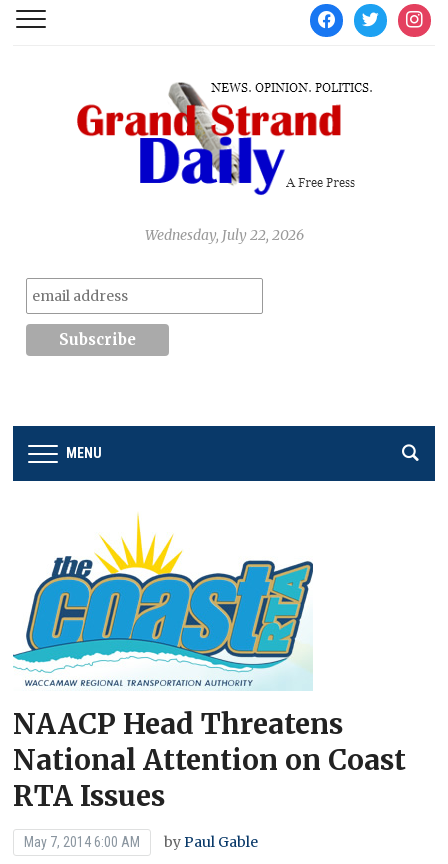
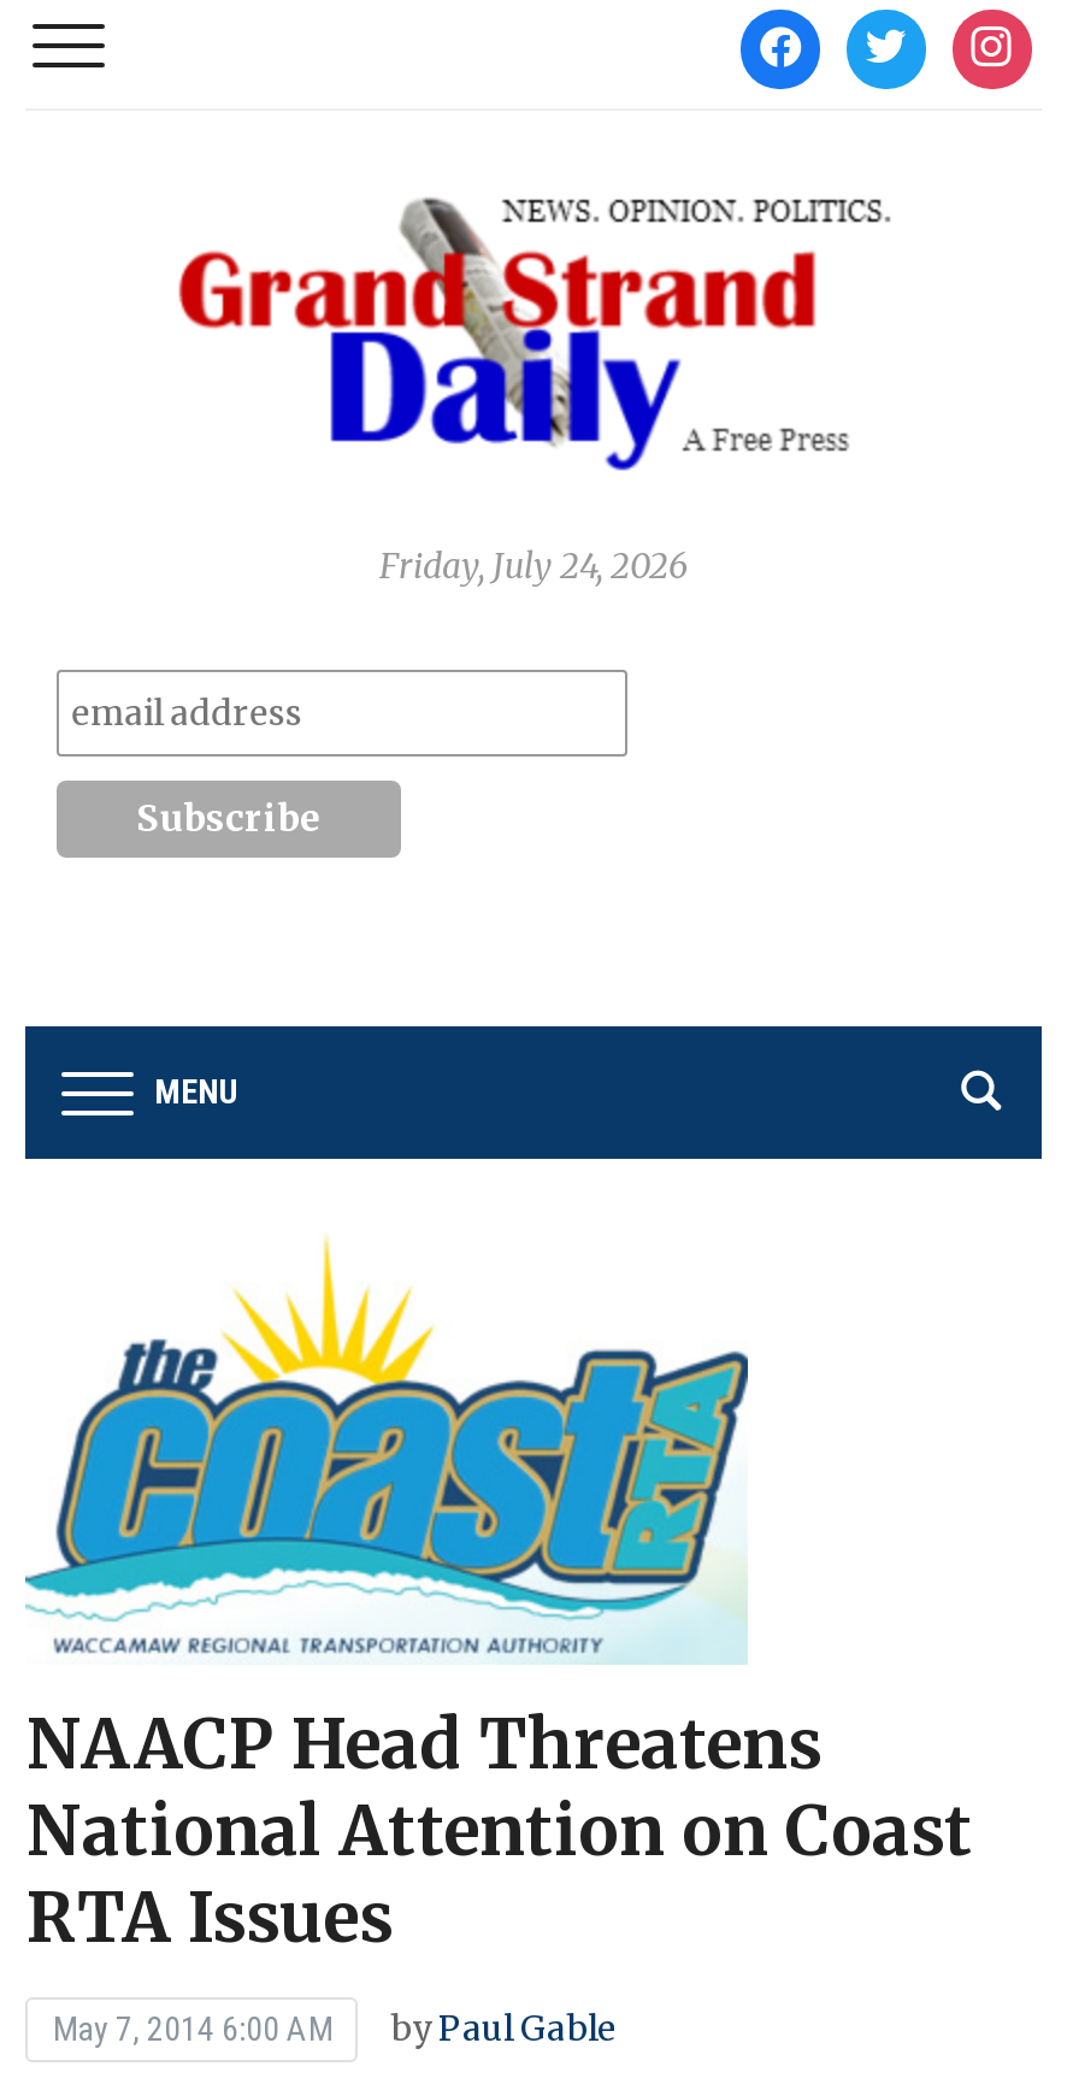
- Wednesday, July 22, 2026
+ Friday, July 24, 2026
